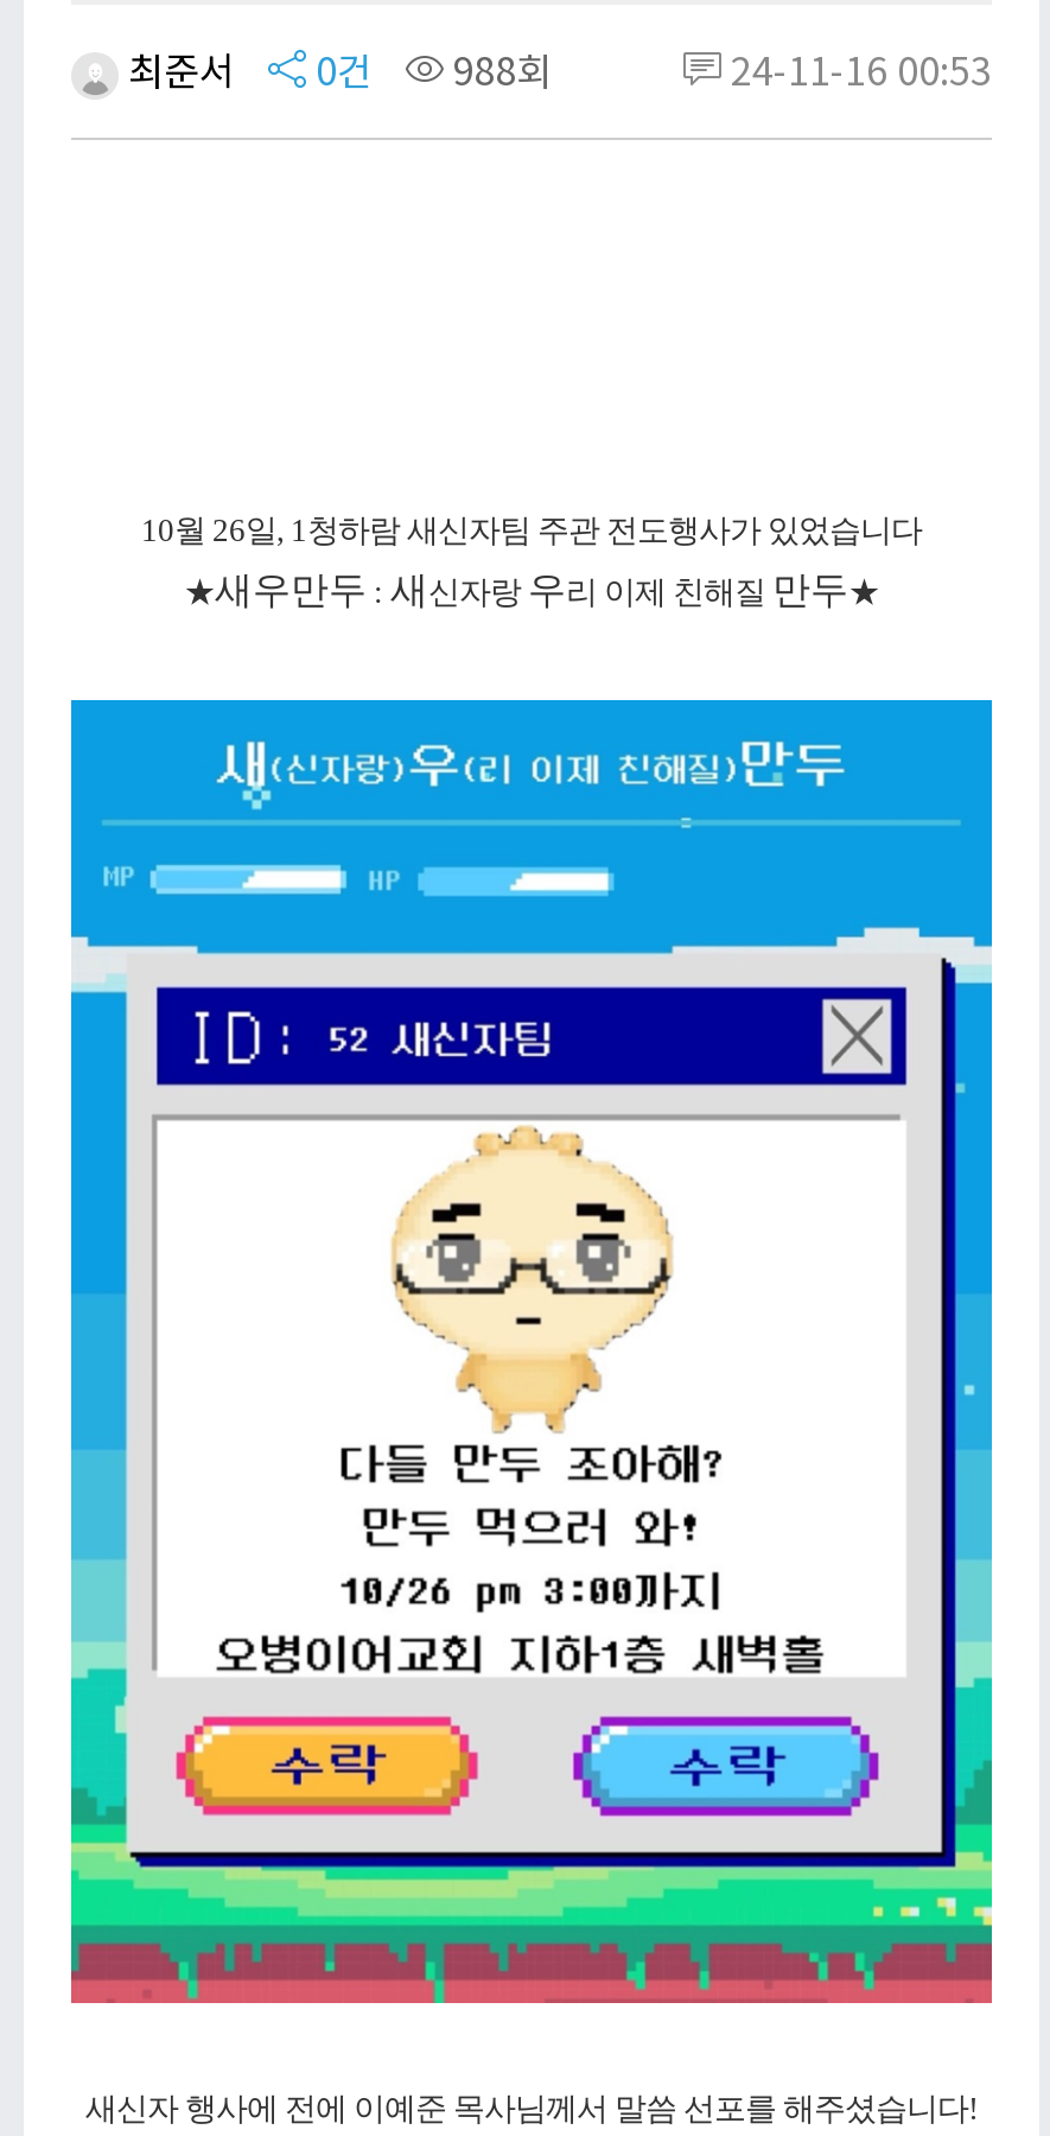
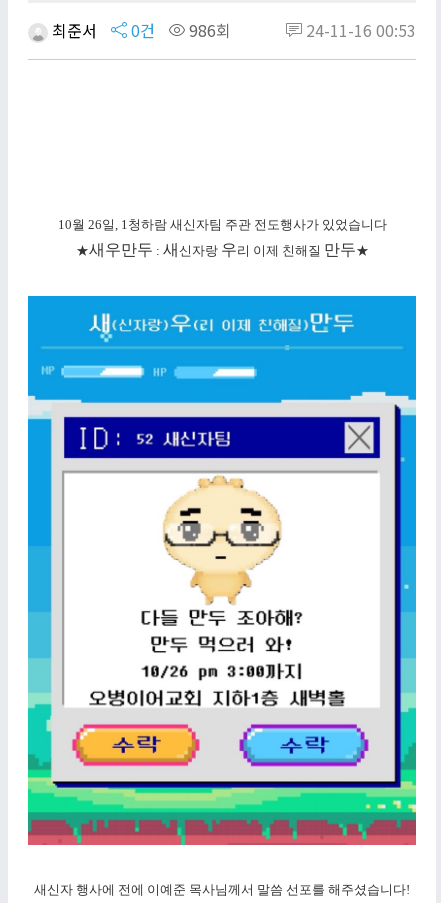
- 988회
+ 986회
